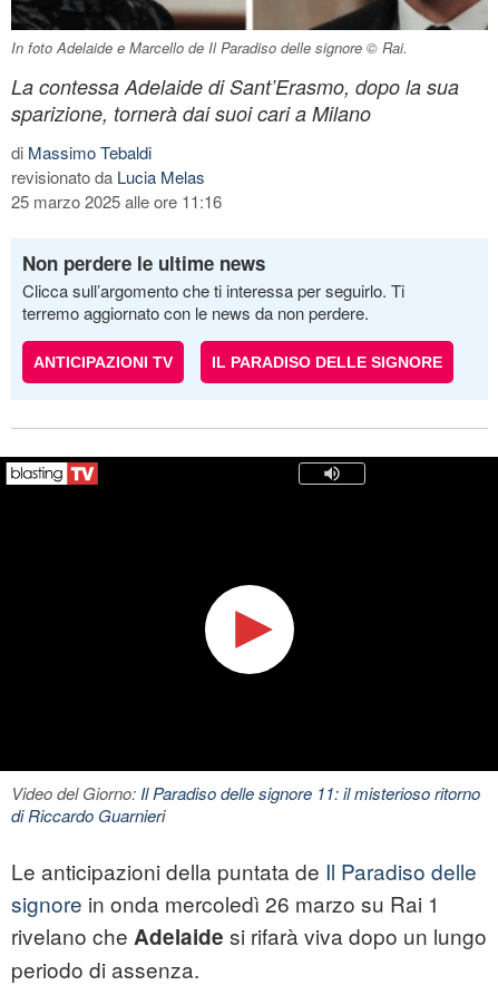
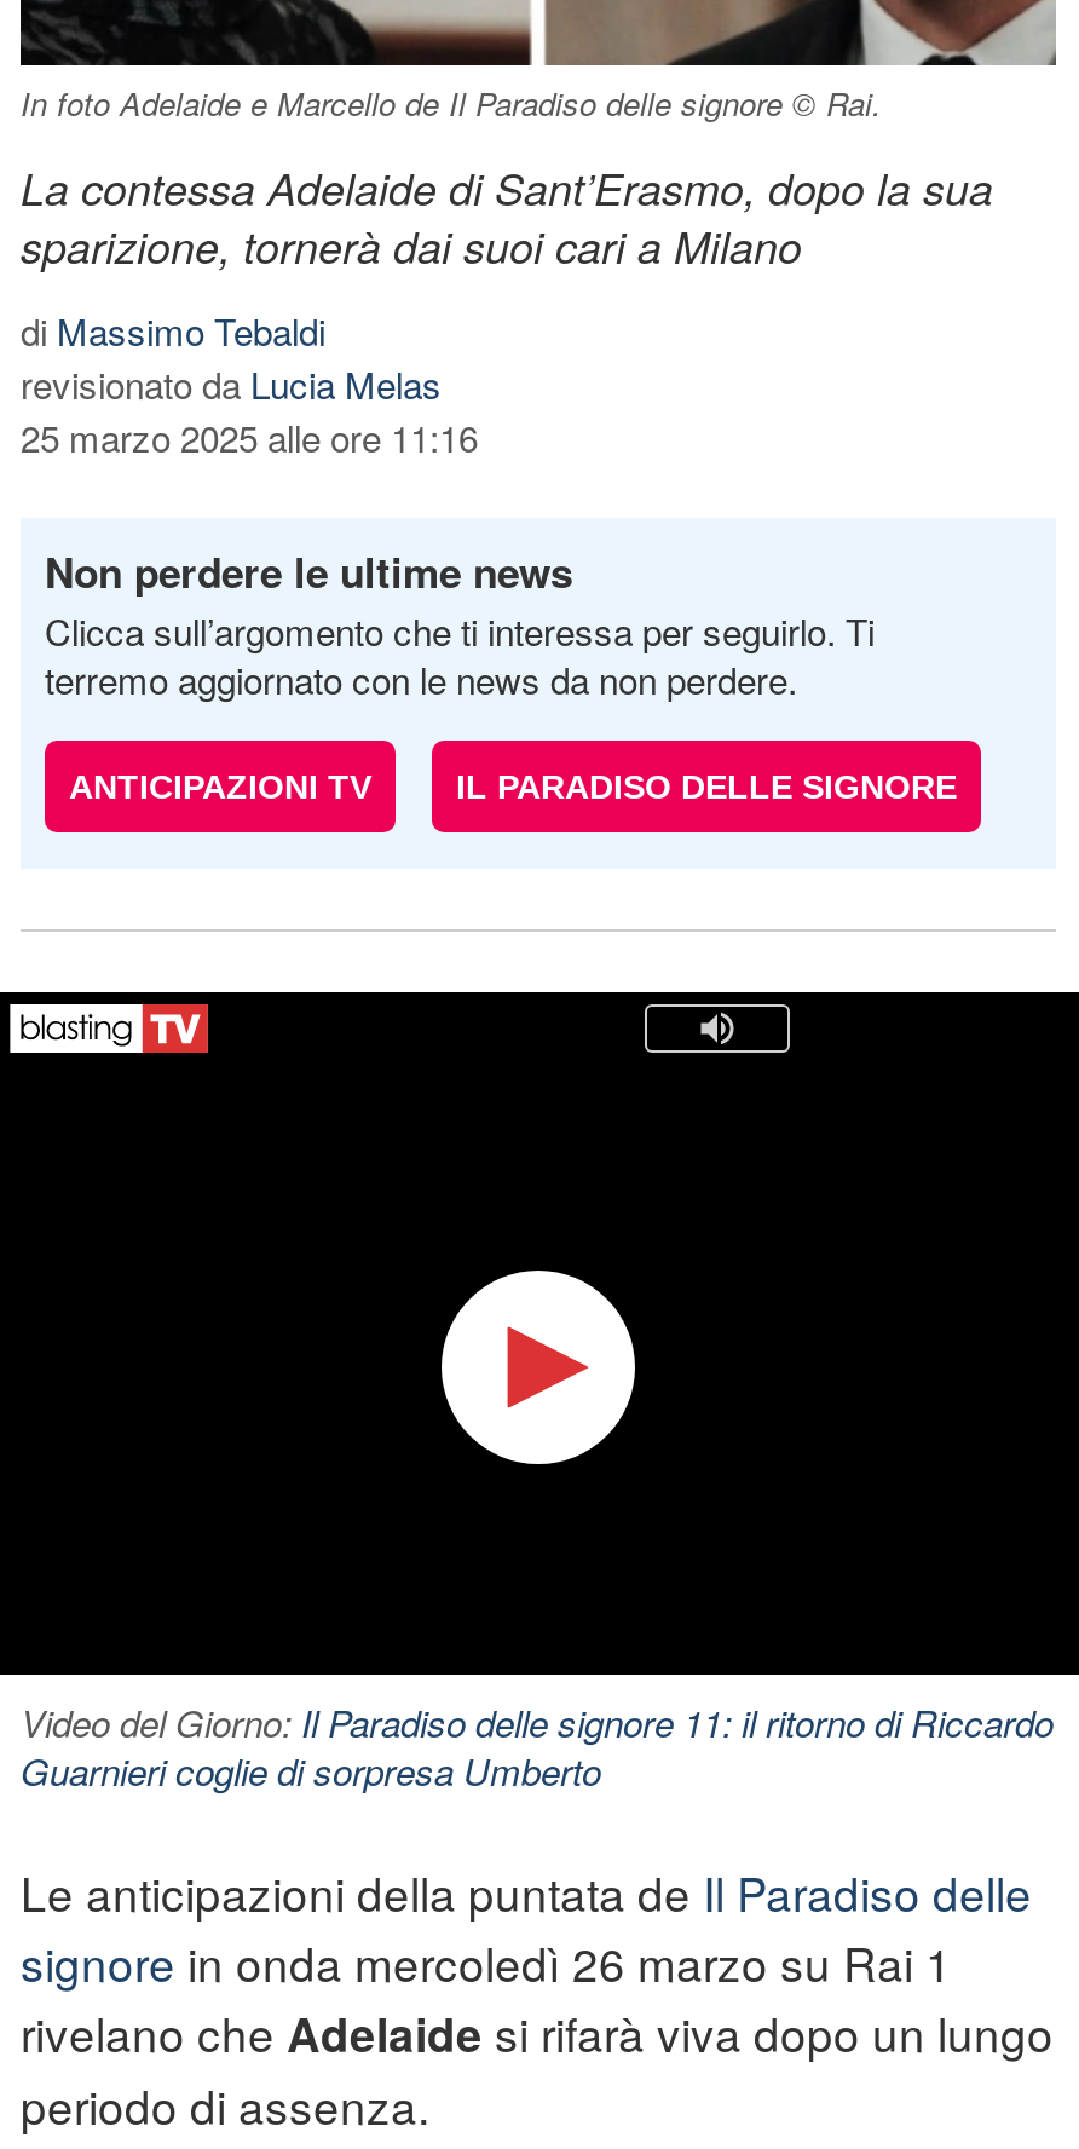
- Video del Giorno: Il Paradiso delle signore 11: il misterioso ritorno
- di Riccardo Guarnieri
+ Video del Giorno: Il Paradiso delle signore 11: il ritorno di Riccardo
+ Guarnieri coglie di sorpresa Umberto
